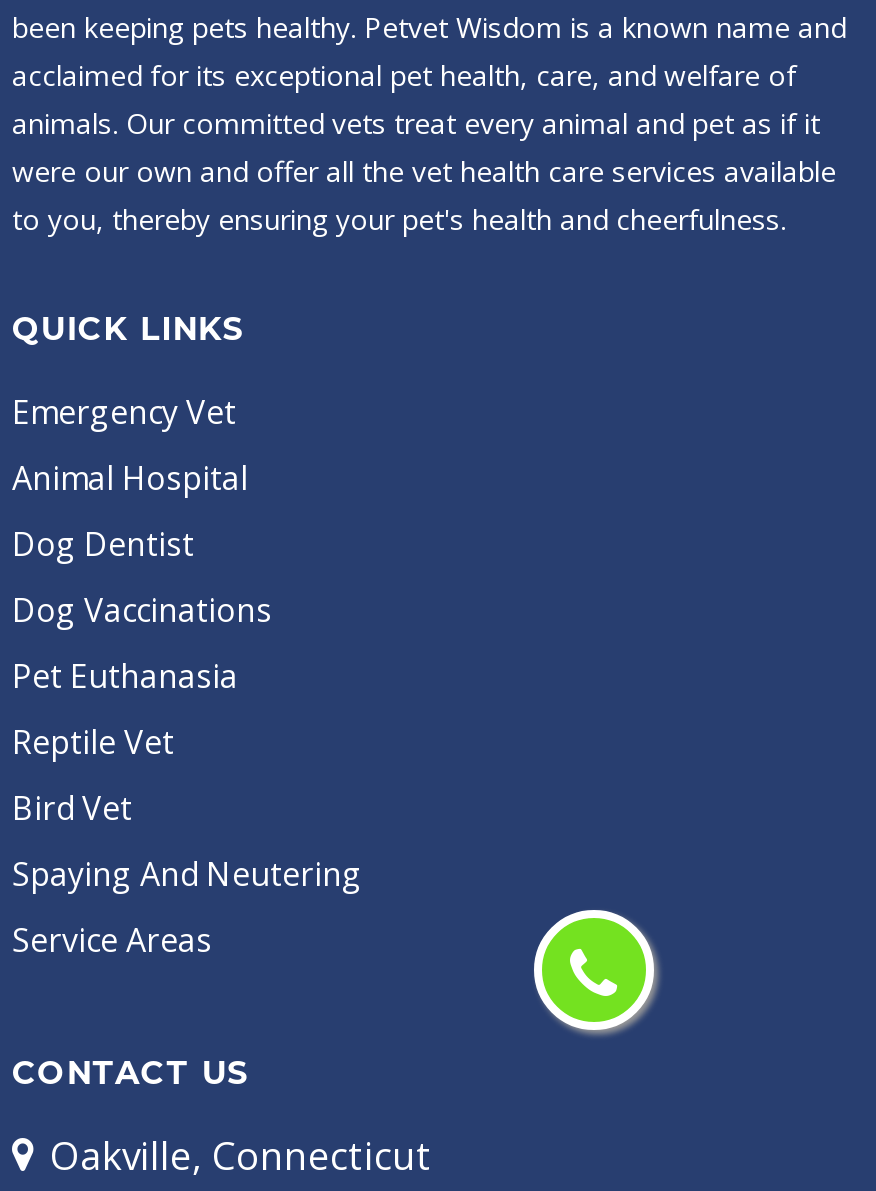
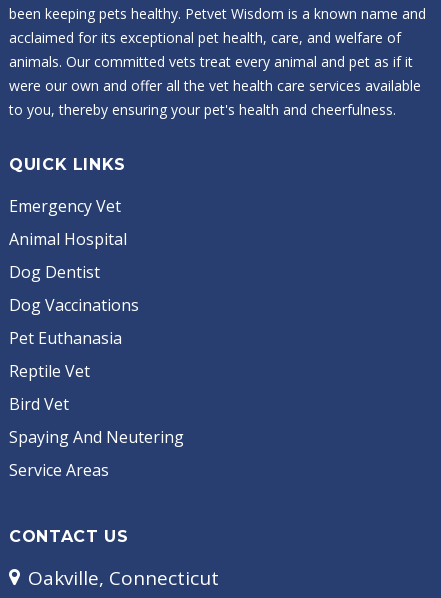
- [image]
